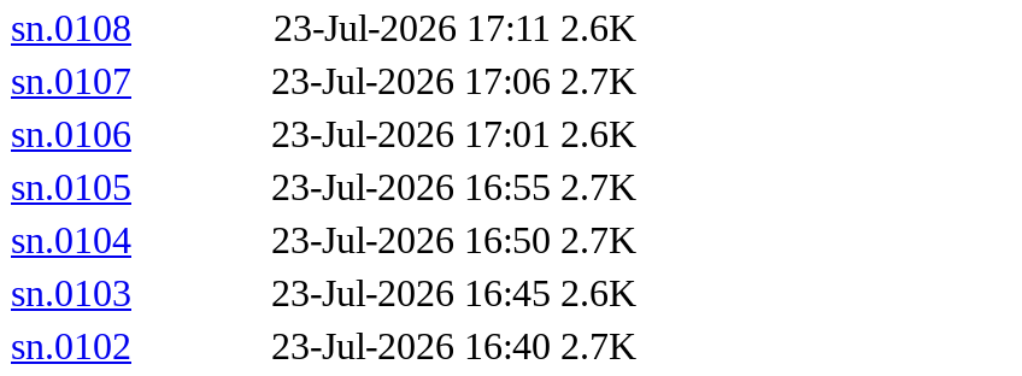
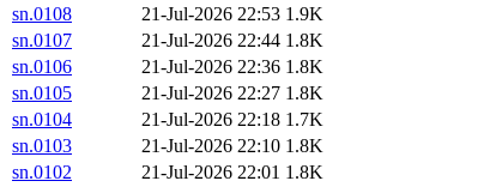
- 23-Jul-2026 17:11 2.6K
+ 21-Jul-2026 22:53 1.9K

- 23-Jul-2026 17:06 2.7K
+ 21-Jul-2026 22:44 1.8K

- 23-Jul-2026 17:01 2.6K
+ 21-Jul-2026 22:36 1.8K

- 23-Jul-2026 16:55 2.7K
+ 21-Jul-2026 22:27 1.8K

- 23-Jul-2026 16:50 2.7K
+ 21-Jul-2026 22:18 1.7K

- 23-Jul-2026 16:45 2.6K
+ 21-Jul-2026 22:10 1.8K

- 23-Jul-2026 16:40 2.7K
+ 21-Jul-2026 22:01 1.8K
